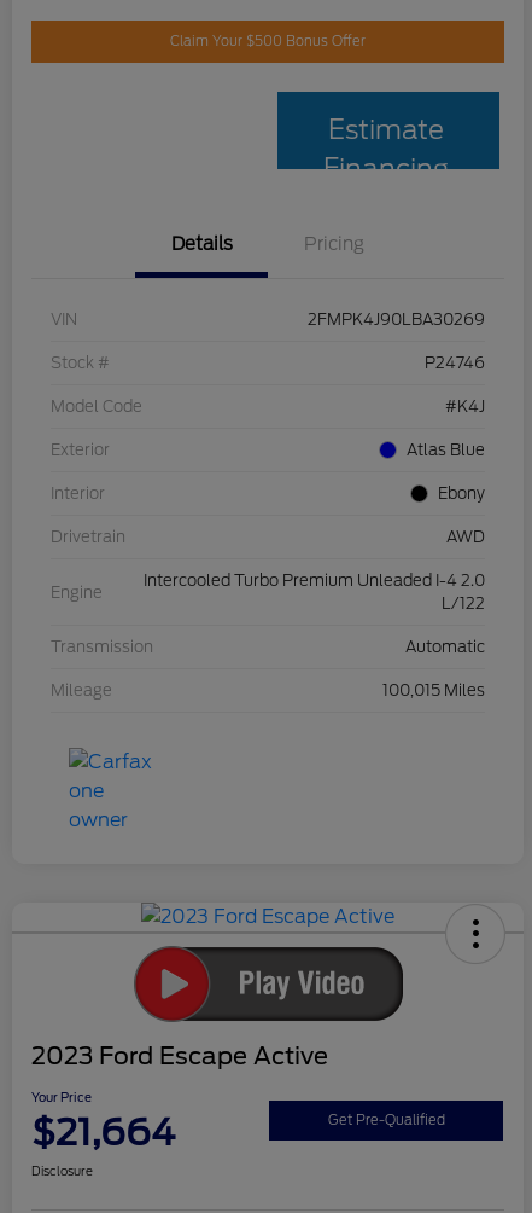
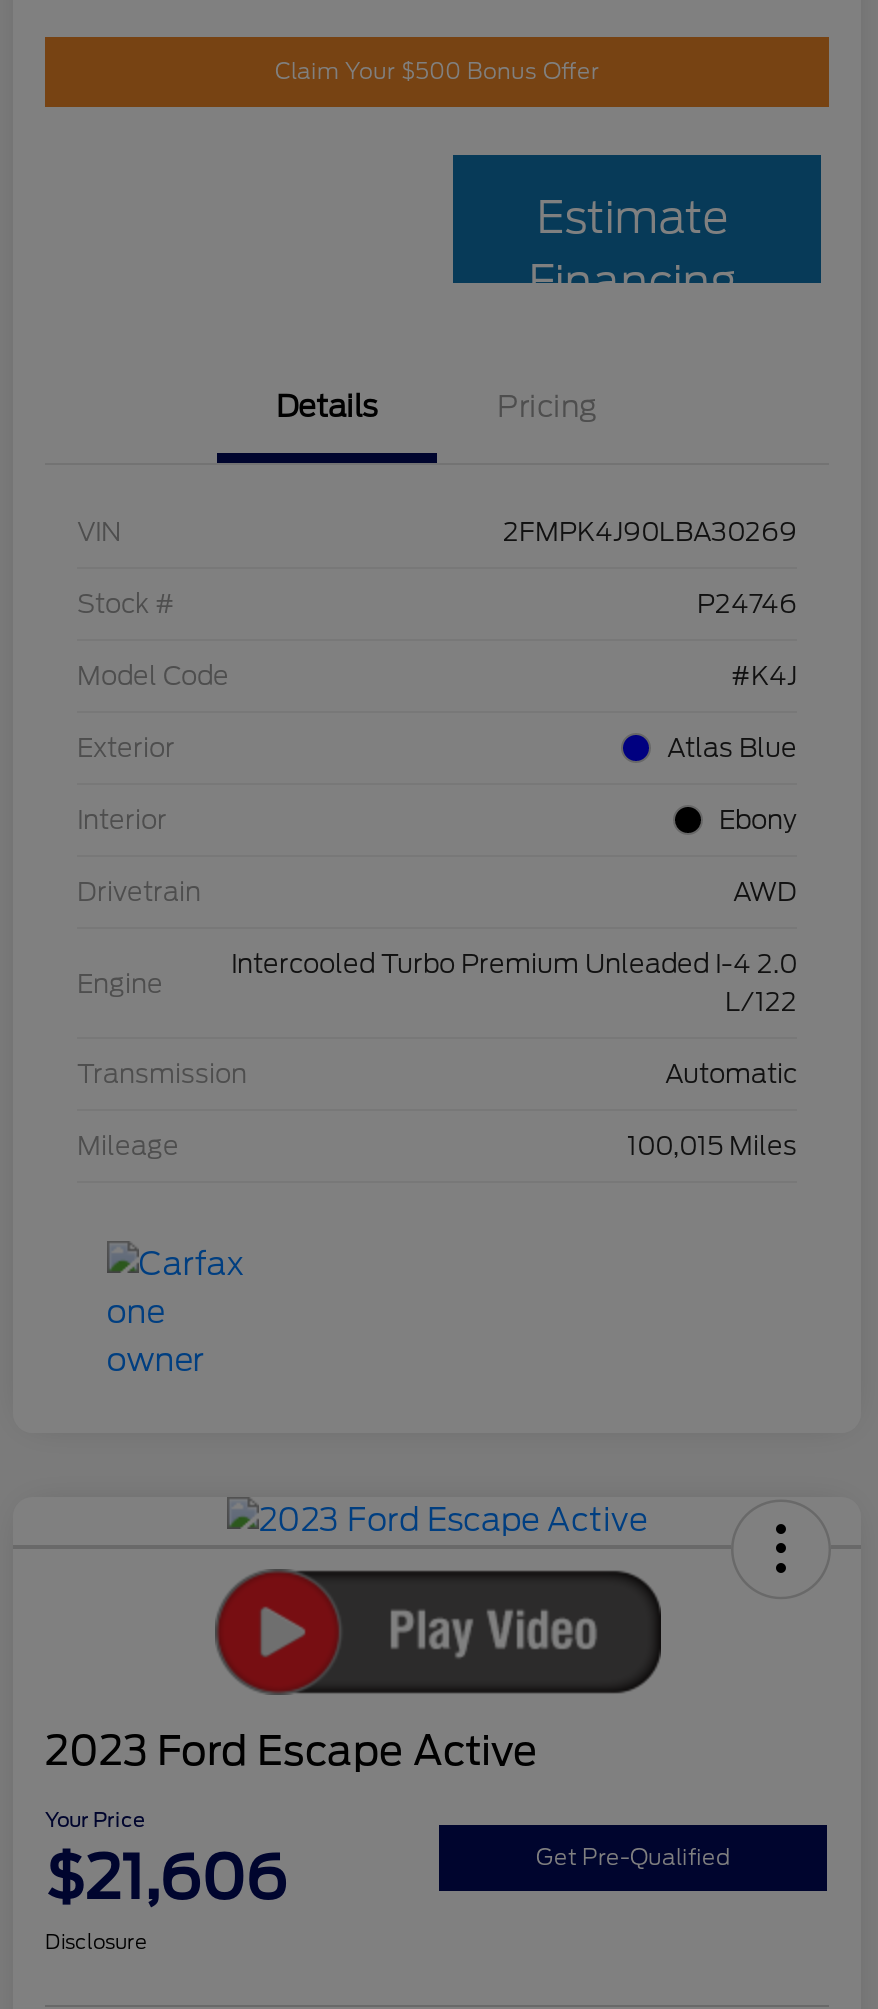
- $21,664
+ $21,606
